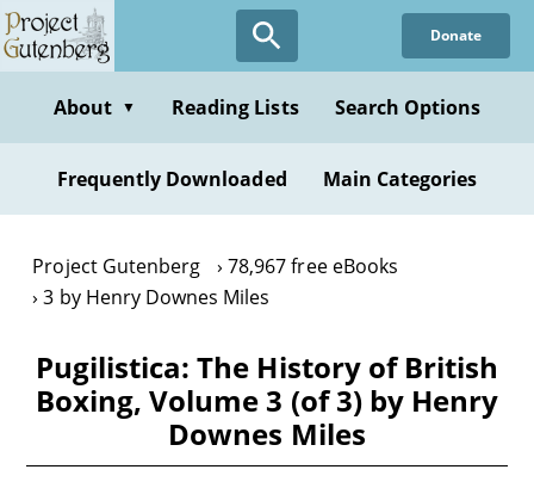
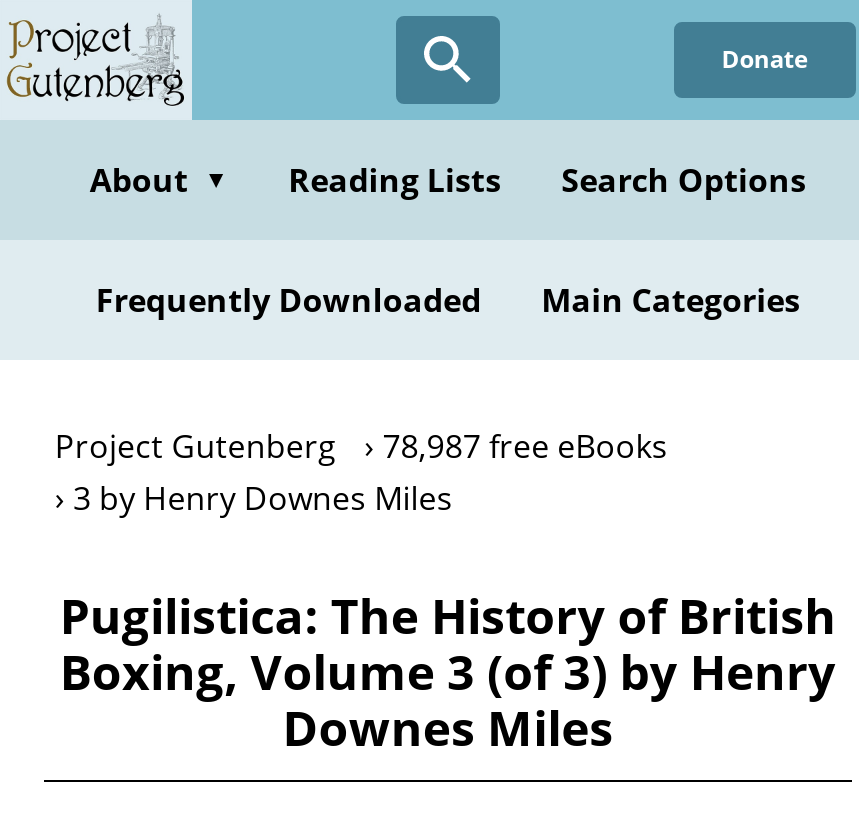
- Project Gutenberg 78,967 free eBooks
+ Project Gutenberg 78,987 free eBooks
